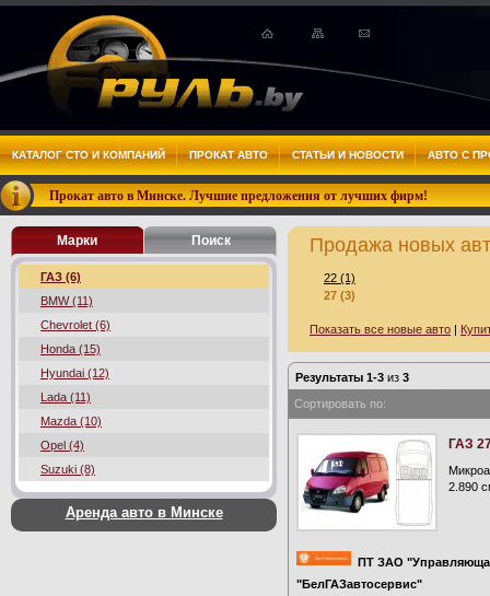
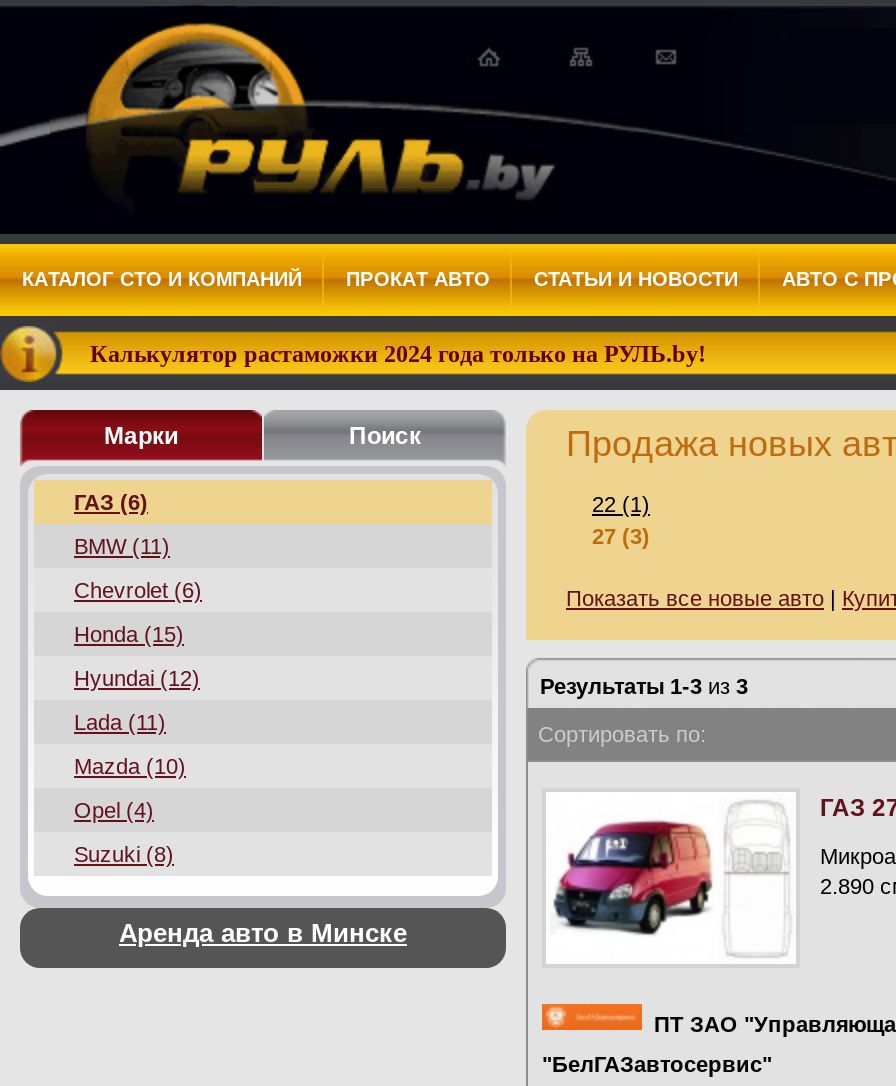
- Прокат авто в Минске. Лучшие предложения от лучших фирм!
+ Калькулятор растаможки 2024 года только на РУЛЬ.by!
